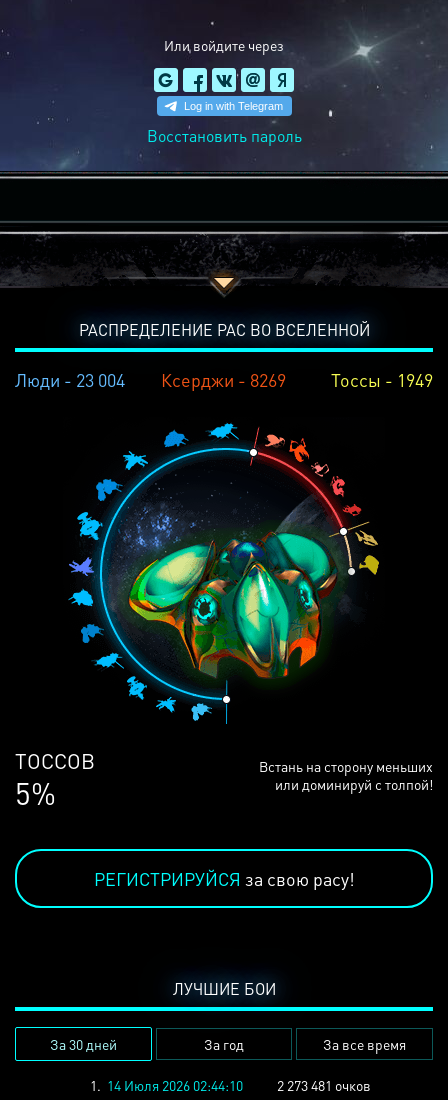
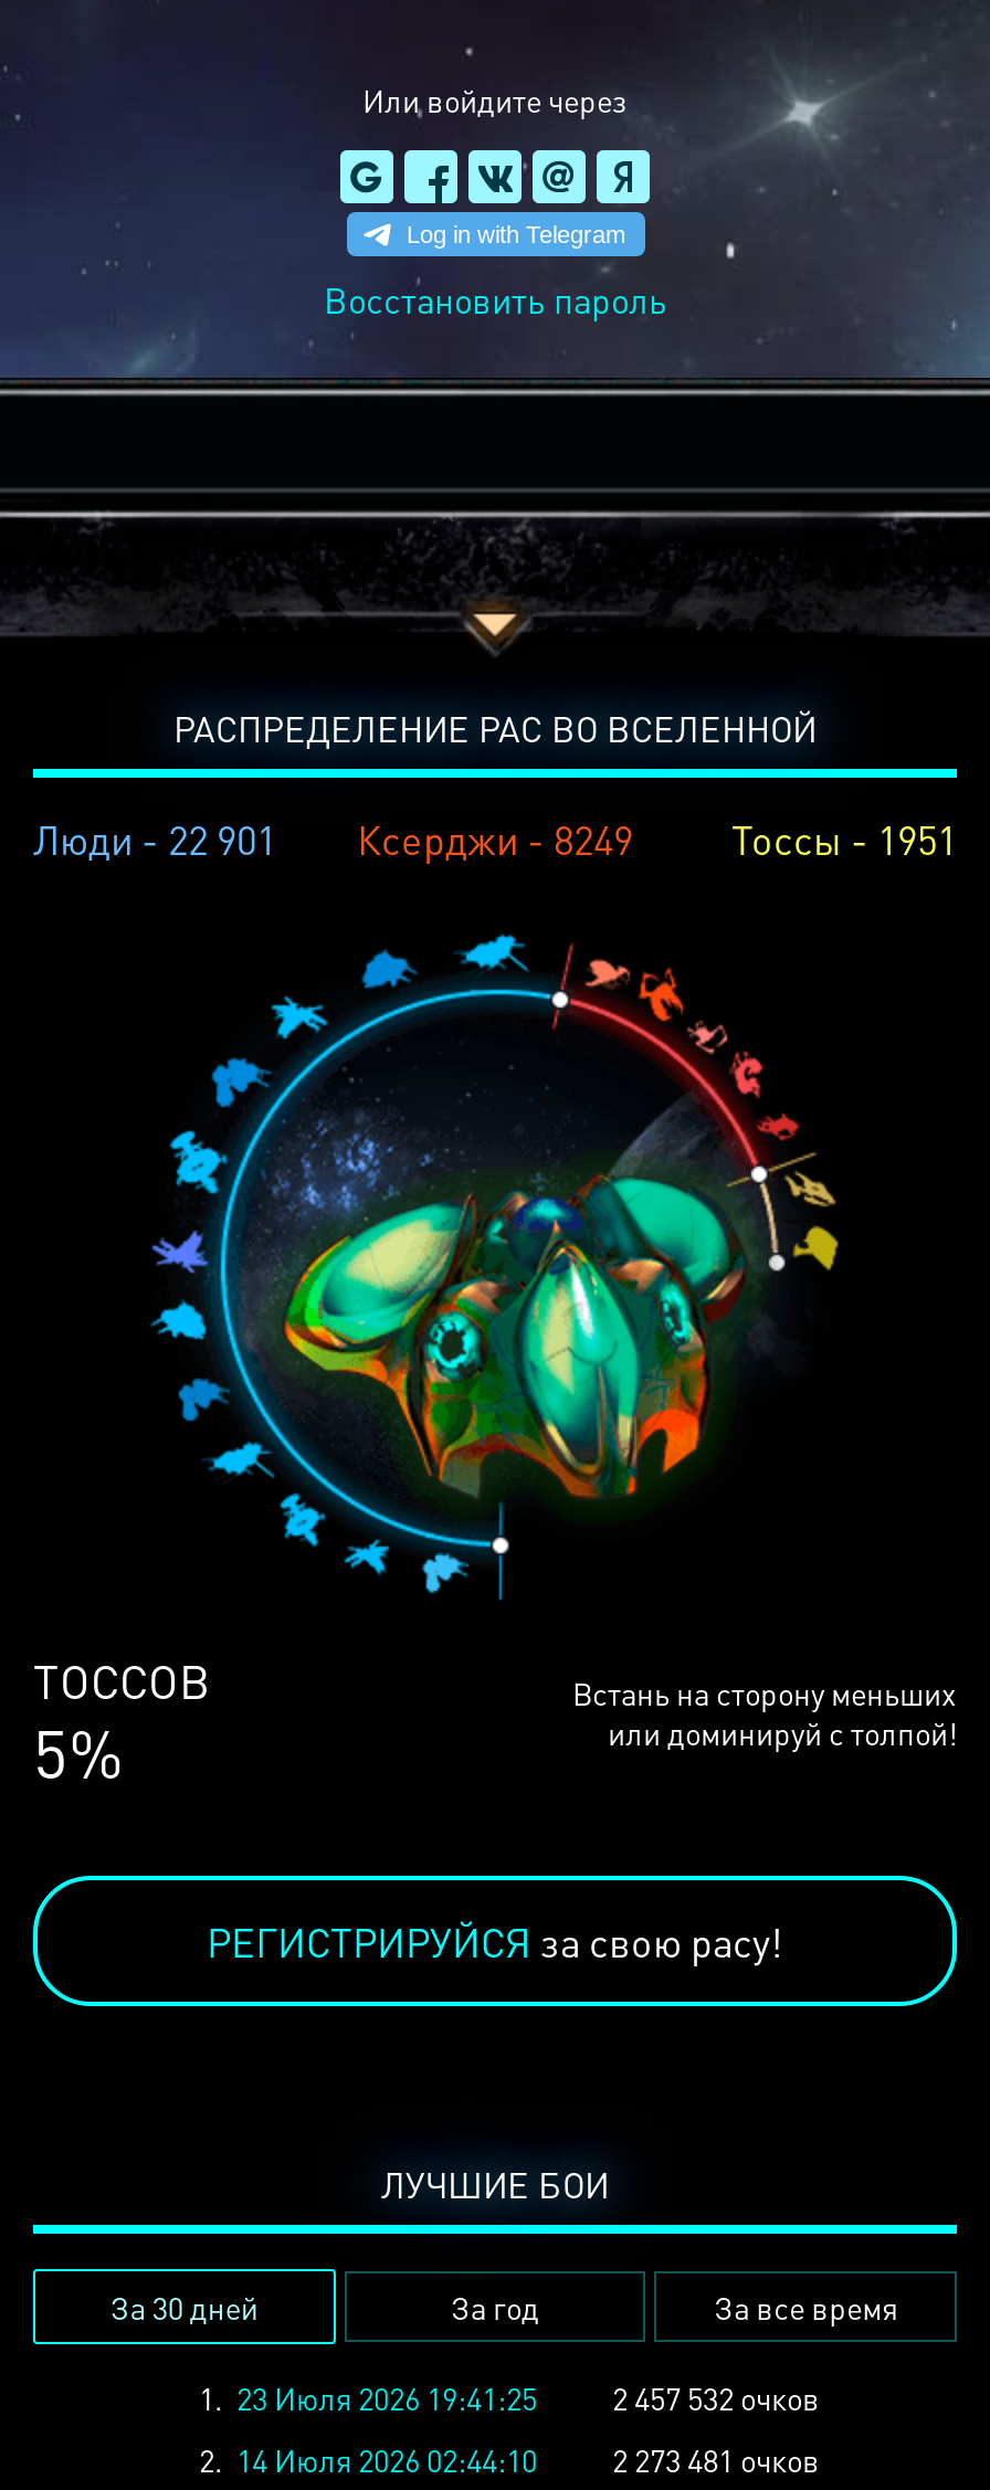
- Люди - 23 004
+ Люди - 22 901

- Ксерджи - 8269
+ Ксерджи - 8249

- Тоссы - 1949
+ Тоссы - 1951

- 1. 14 Июля 2026 02:44:10
+ 1. 23 Июля 2026 19:41:25
+ 2 457 532 очков
+ 2. 14 Июля 2026 02:44:10
